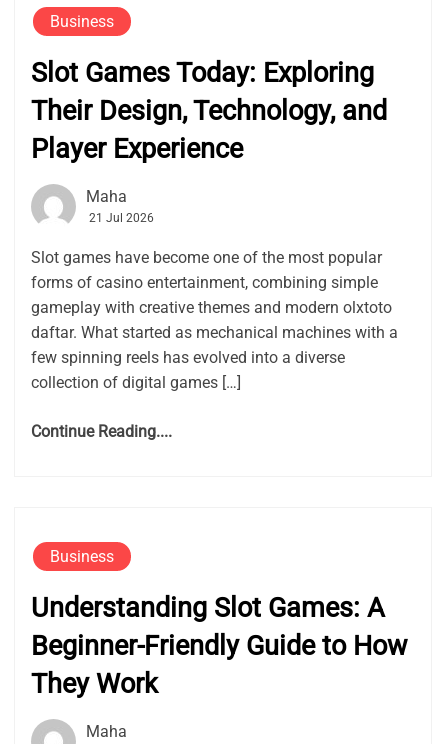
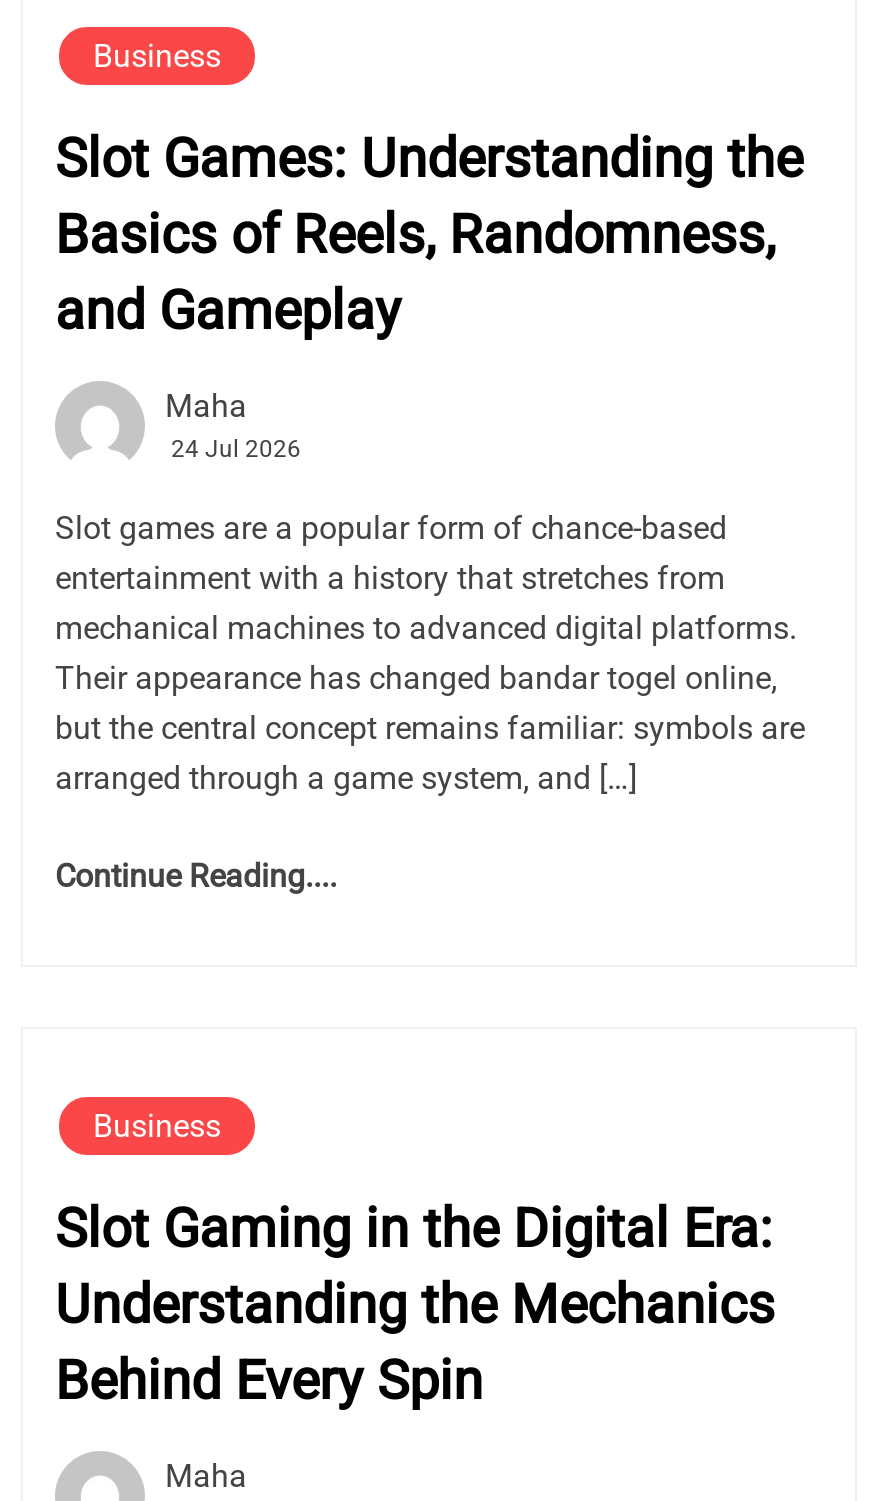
- Slot Games Today: Exploring
- Their Design, Technology, and
- Player Experience
+ Slot Games: Understanding the
+ Basics of Reels, Randomness,
+ and Gameplay

- 21 Jul 2026
+ 24 Jul 2026

- Slot games have become one of the most popular
- forms of casino entertainment, combining simple
- gameplay with creative themes and modern olxtoto
- daftar. What started as mechanical machines with a
- few spinning reels has evolved into a diverse
- collection of digital games […]
+ Slot games are a popular form of chance-based
+ entertainment with a history that stretches from
+ mechanical machines to advanced digital platforms.
+ Their appearance has changed bandar togel online,
+ but the central concept remains familiar: symbols are
+ arranged through a game system, and […]

- Understanding Slot Games: A
- Beginner-Friendly Guide to How
- They Work
+ Slot Gaming in the Digital Era:
+ Understanding the Mechanics
+ Behind Every Spin
